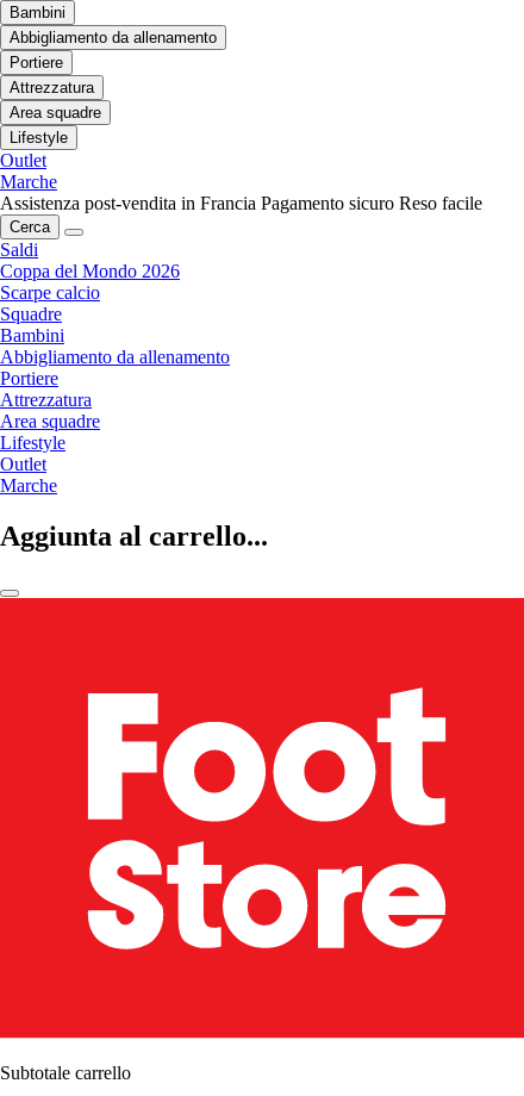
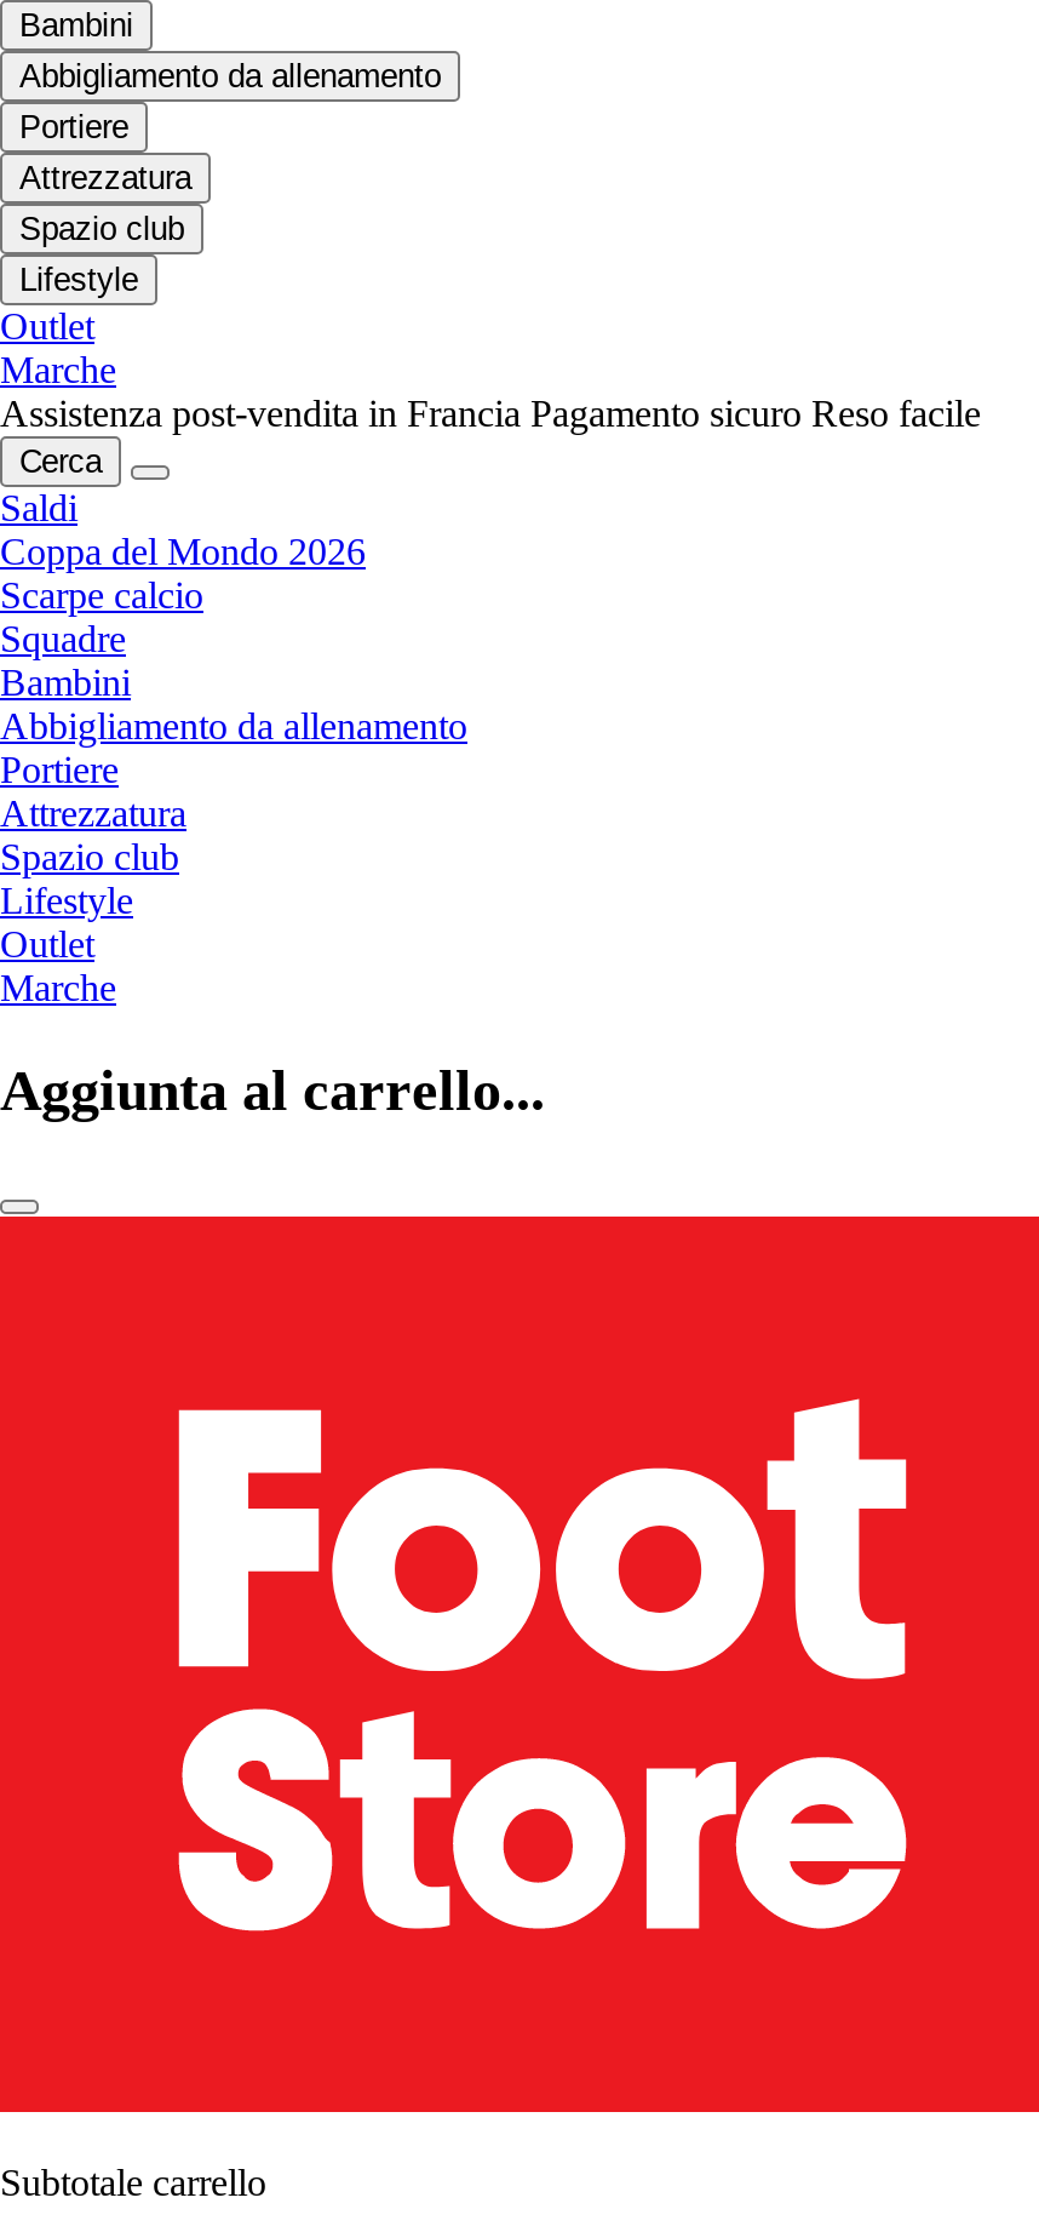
- Area squadre
+ Spazio club

- Area squadre
+ Spazio club
